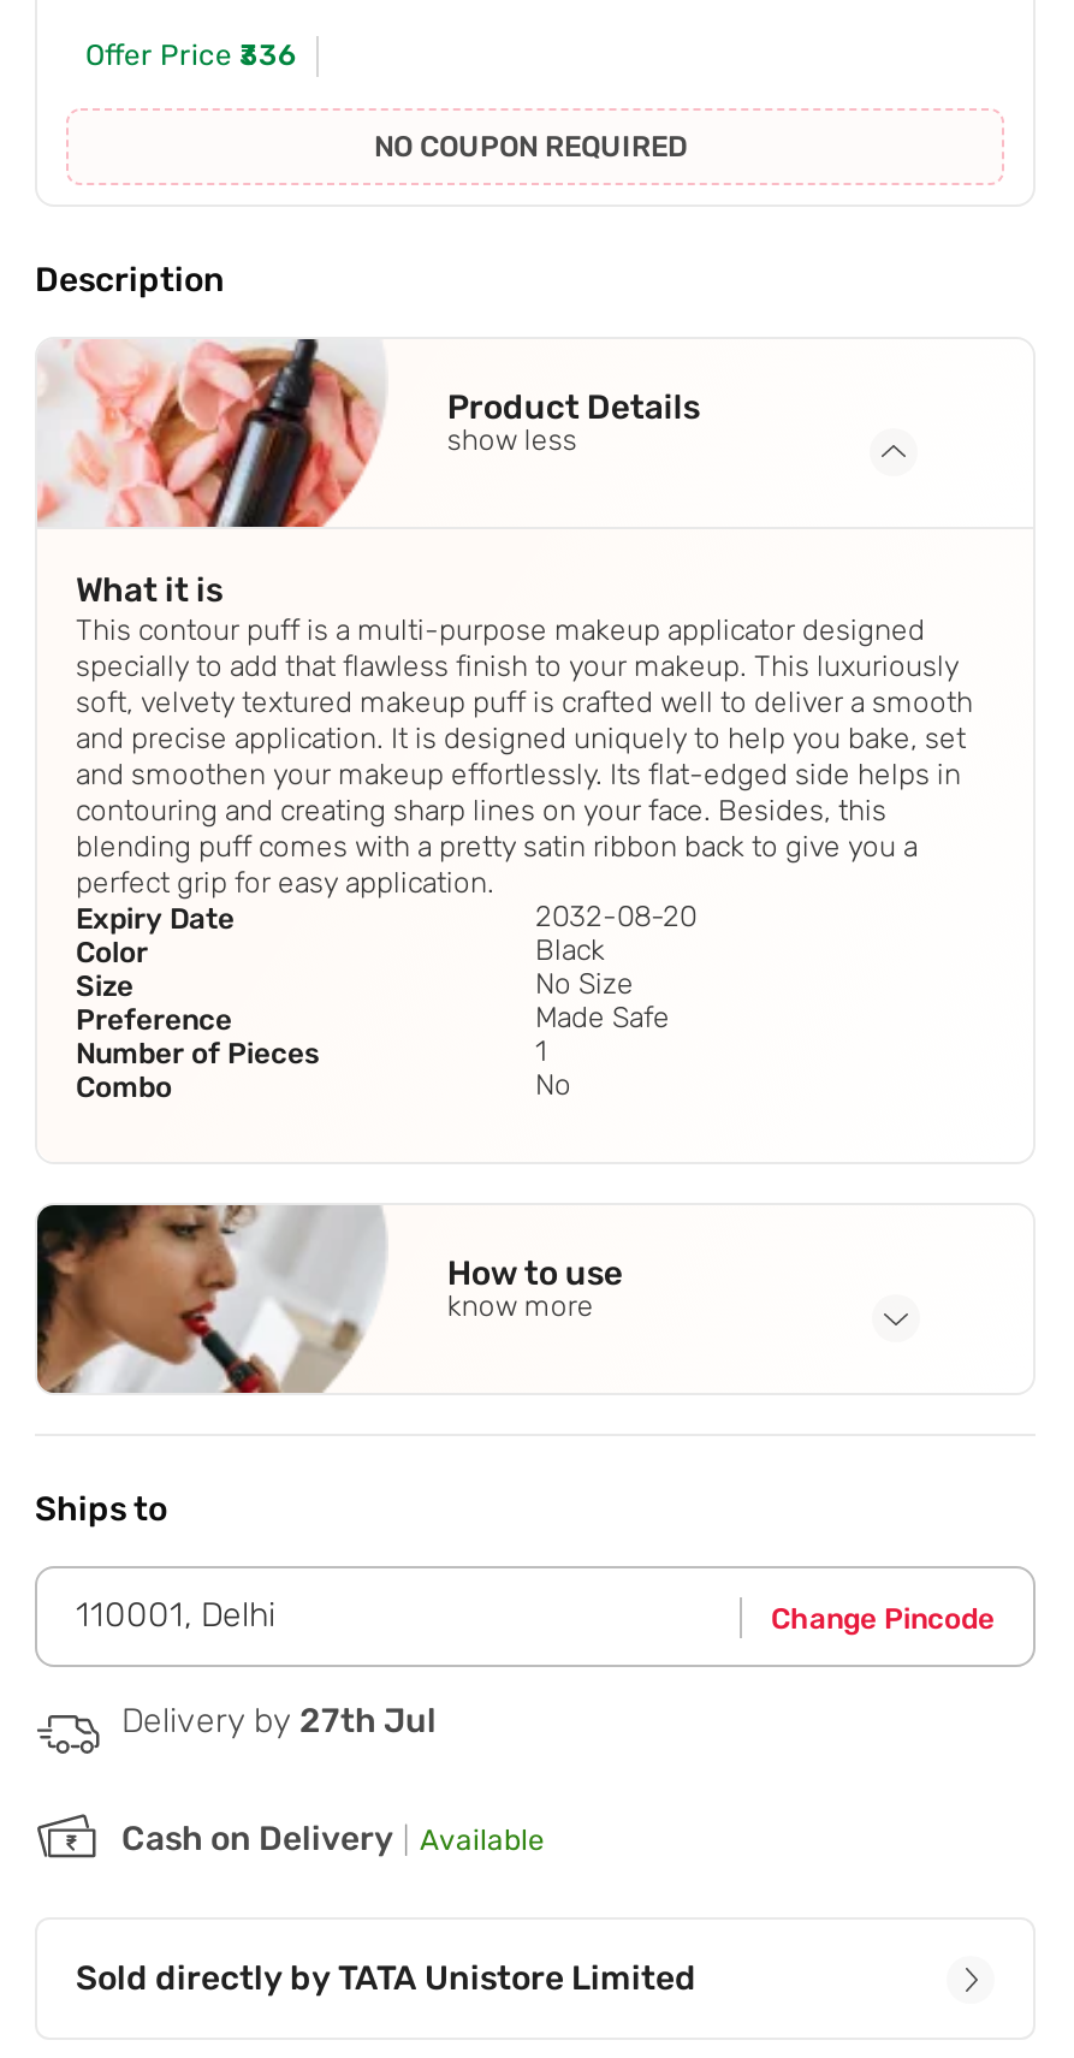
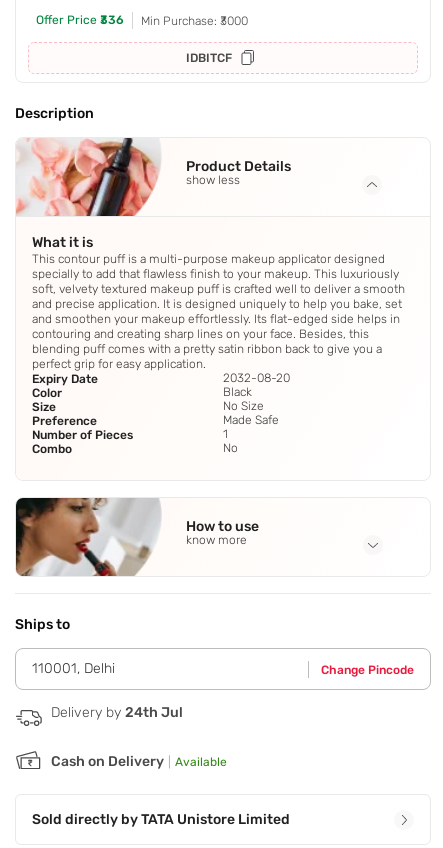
- NO COUPON REQUIRED
+ Min Purchase: ₹3000
+ IDBITCF

- Delivery by 27th Jul
+ Delivery by 24th Jul
